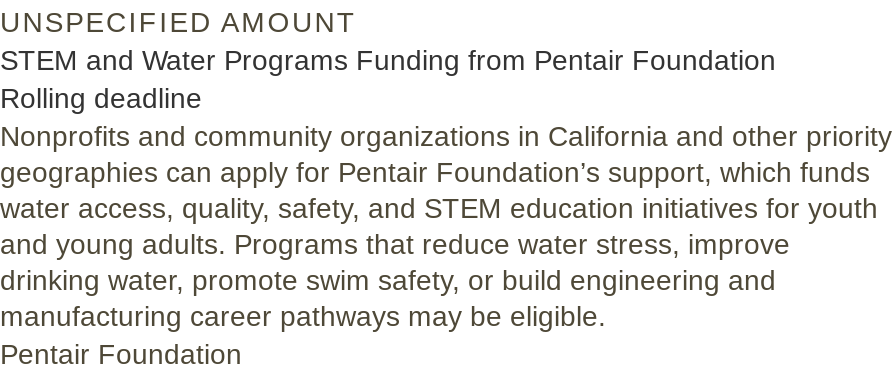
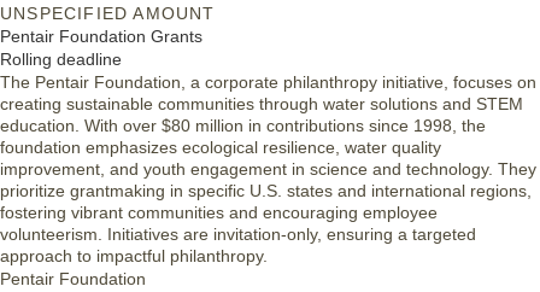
- STEM and Water Programs Funding from Pentair Foundation
+ Pentair Foundation Grants

- Nonprofits and community organizations in California and other priority
- geographies can apply for Pentair Foundation’s support, which funds
- water access, quality, safety, and STEM education initiatives for youth
- and young adults. Programs that reduce water stress, improve
- drinking water, promote swim safety, or build engineering and
- manufacturing career pathways may be eligible.
+ The Pentair Foundation, a corporate philanthropy initiative, focuses on
+ creating sustainable communities through water solutions and STEM
+ education. With over $80 million in contributions since 1998, the
+ foundation emphasizes ecological resilience, water quality
+ improvement, and youth engagement in science and technology. They
+ prioritize grantmaking in specific U.S. states and international regions,
+ fostering vibrant communities and encouraging employee
+ volunteerism. Initiatives are invitation-only, ensuring a targeted
+ approach to impactful philanthropy.
